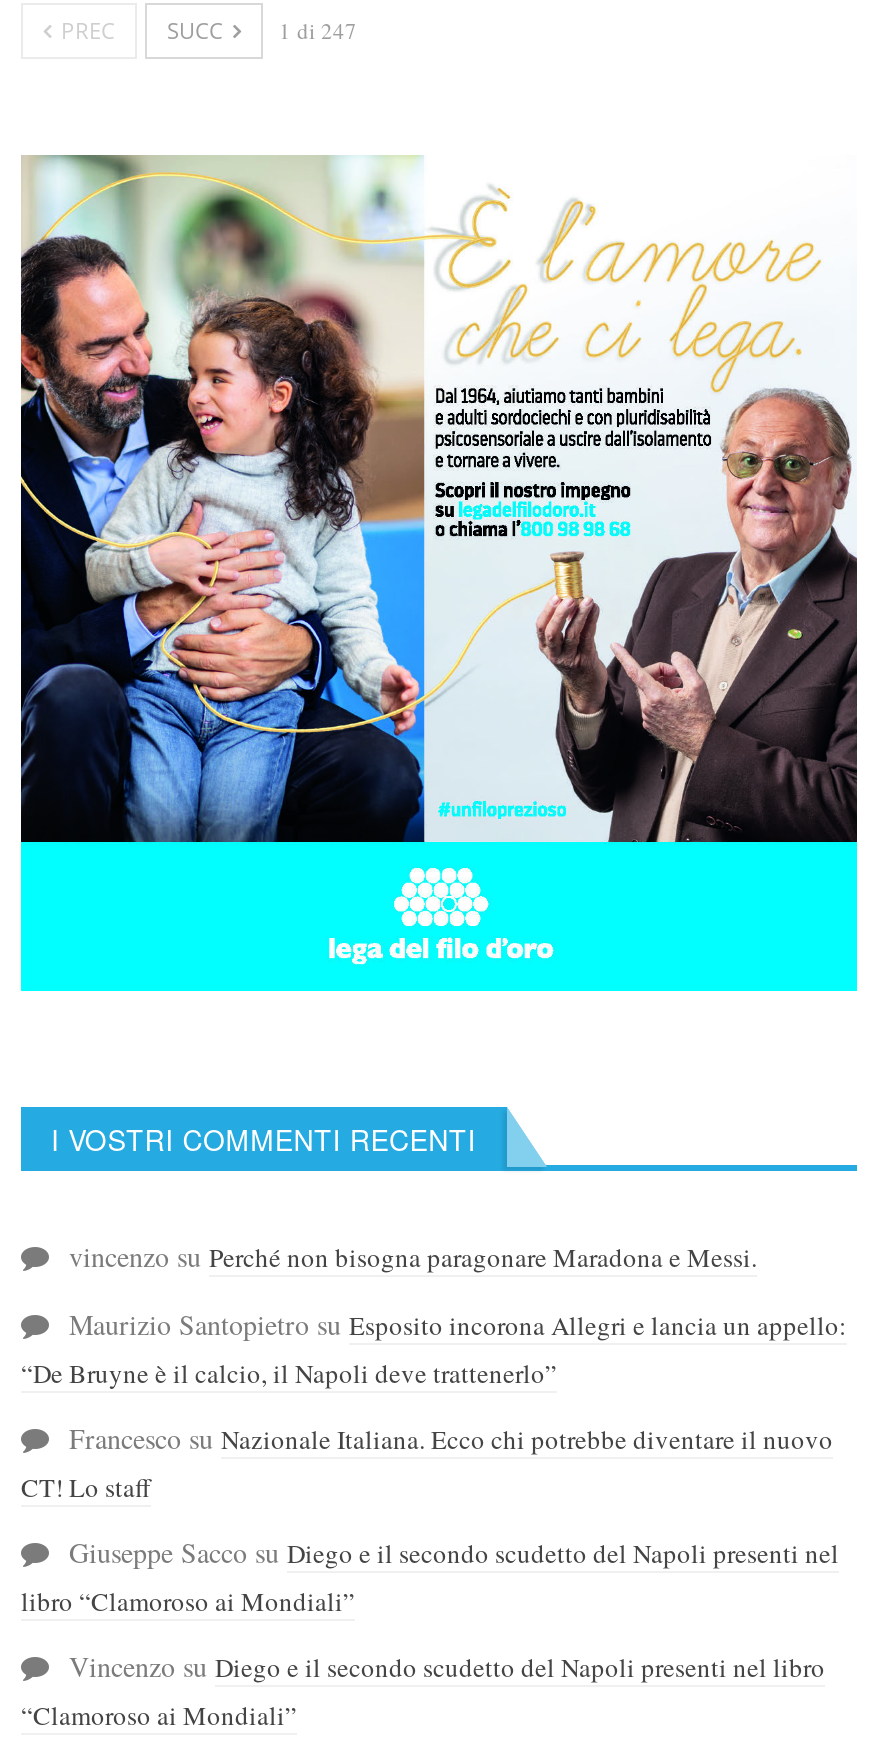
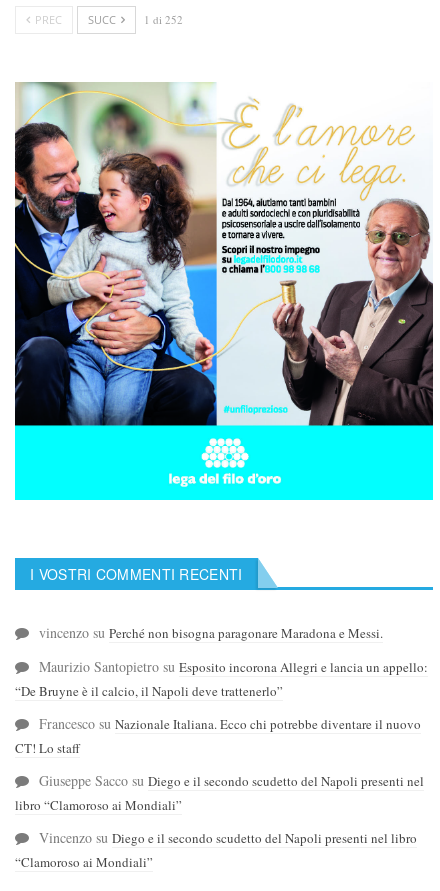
- PREC SUCC 1 di 247
+ PREC SUCC 1 di 252
